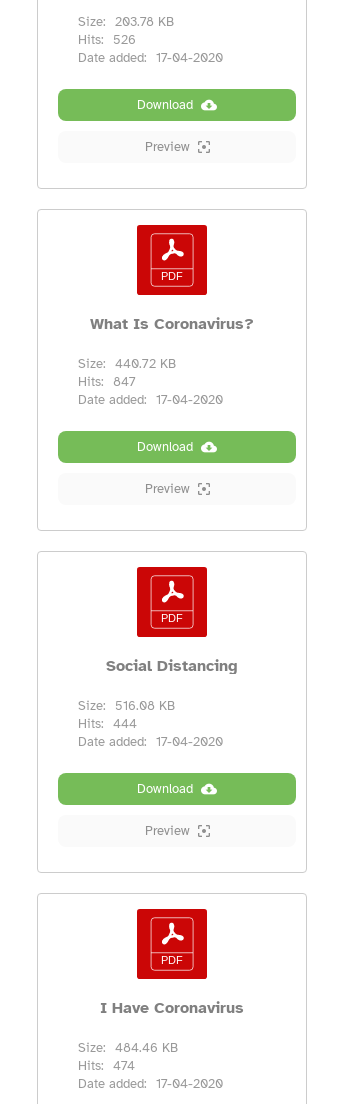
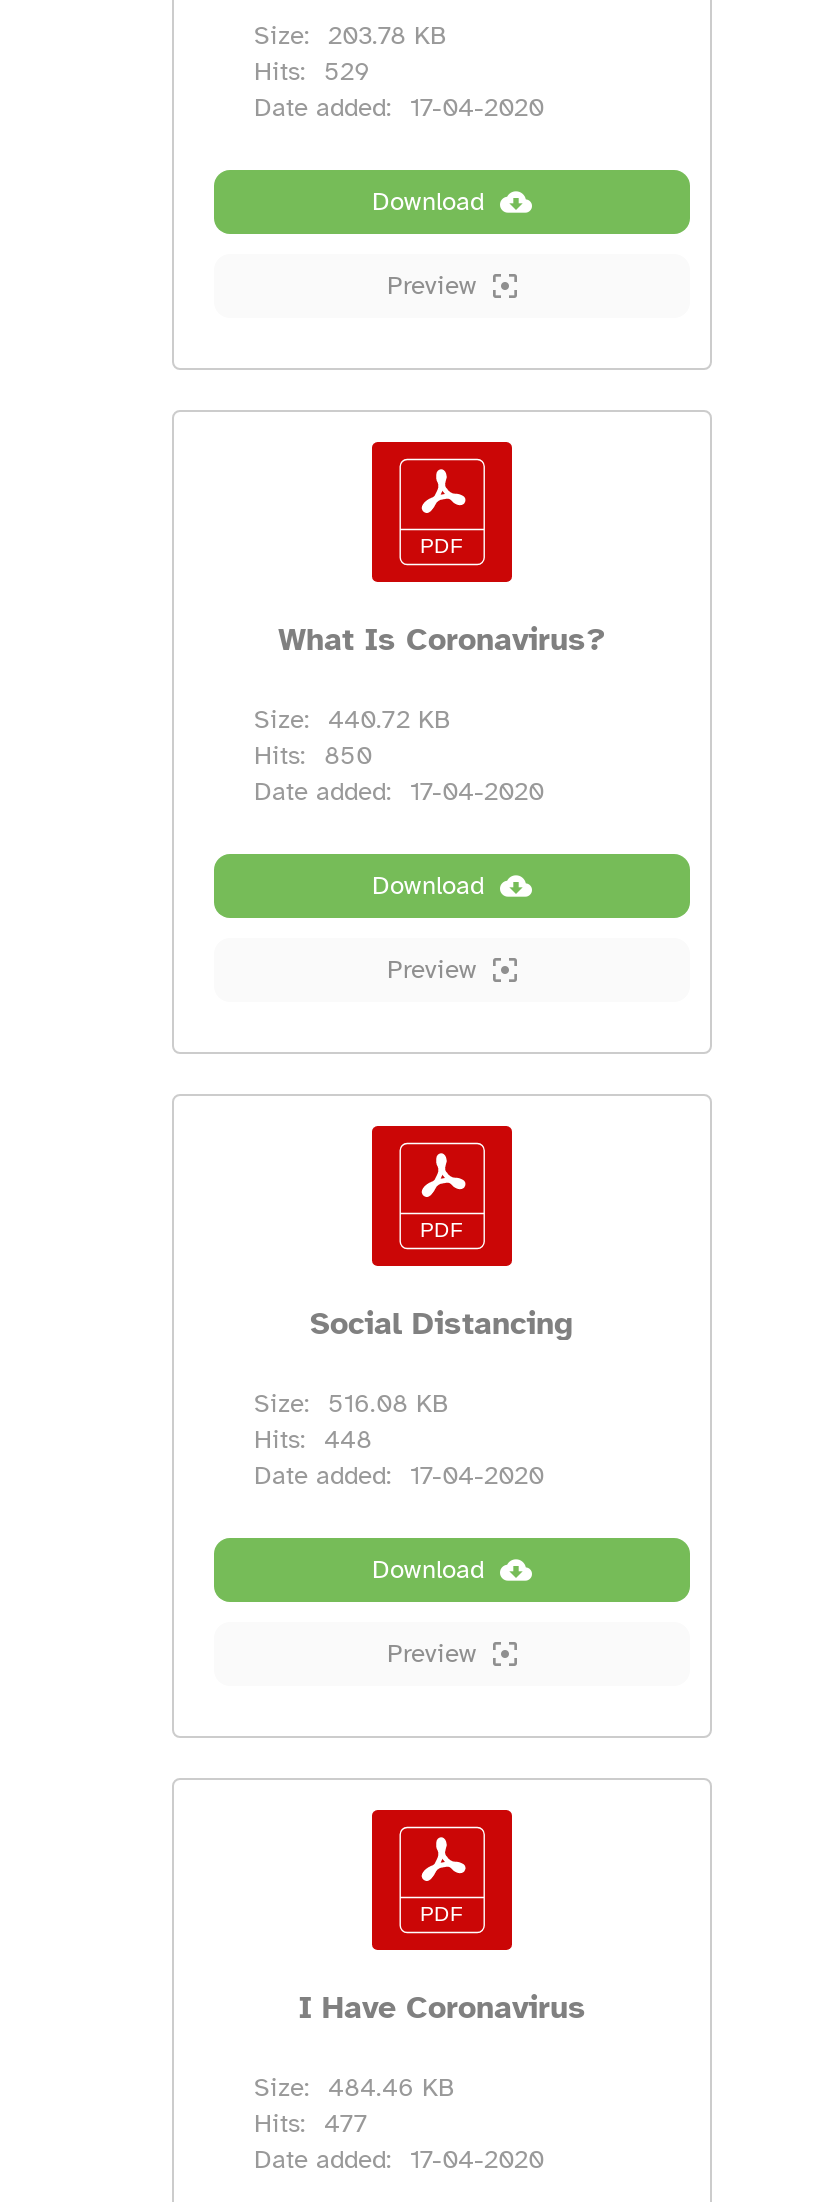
- Hits: 526
+ Hits: 529

- Hits: 847
+ Hits: 850

- Hits: 444
+ Hits: 448

- Hits: 474
+ Hits: 477
